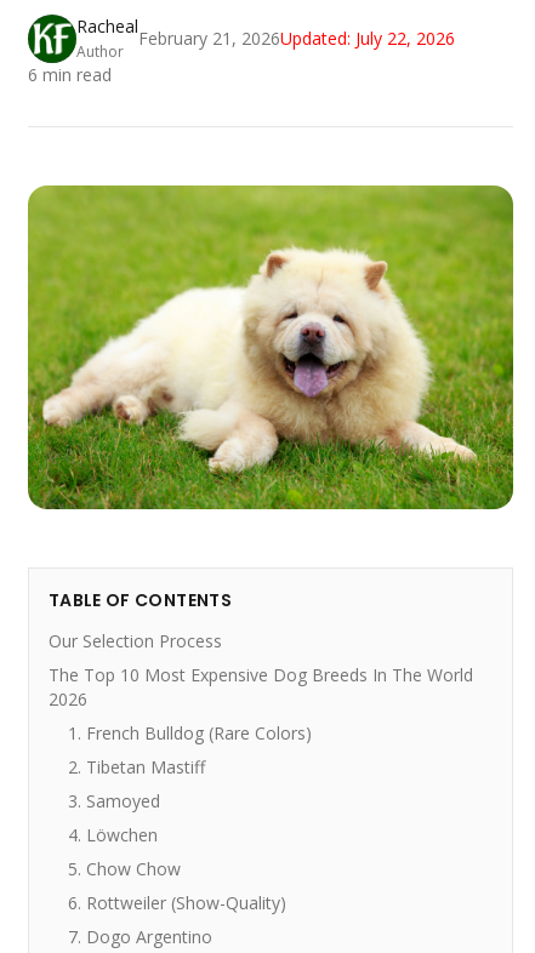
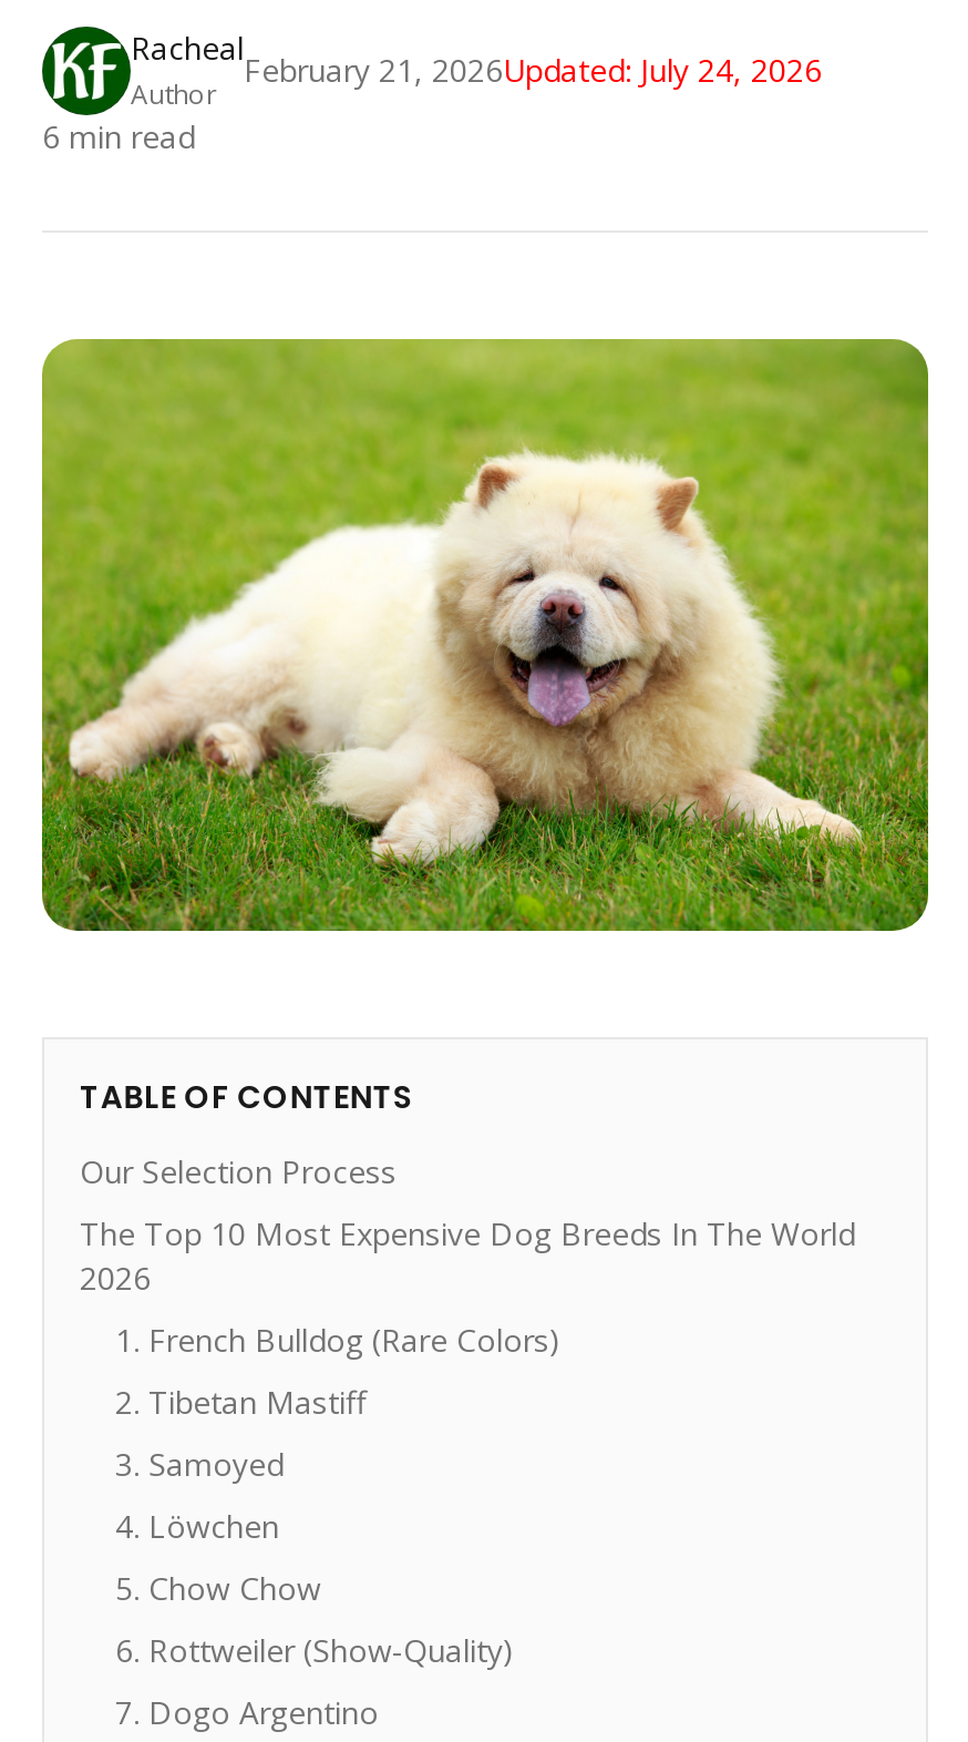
- February 21, 2026Updated: July 22, 2026
+ February 21, 2026Updated: July 24, 2026
